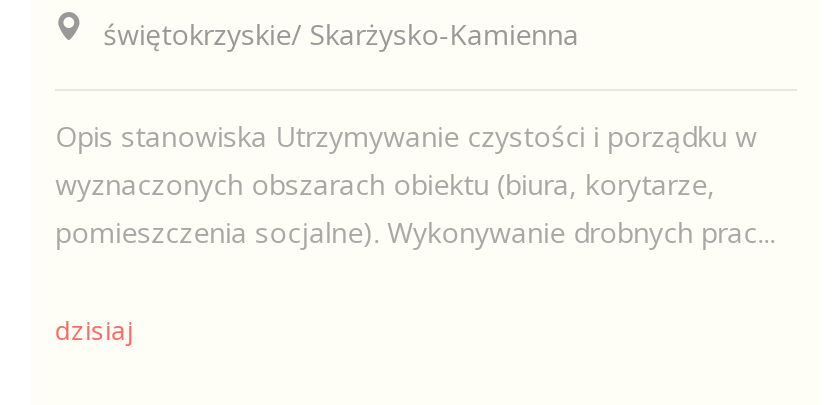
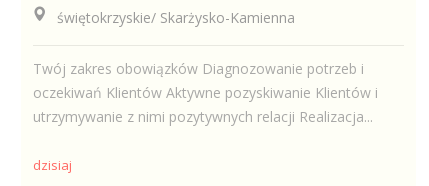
- Opis stanowiska Utrzymywanie czystości i porządku w
- wyznaczonych obszarach obiektu (biura, korytarze,
- pomieszczenia socjalne). Wykonywanie drobnych prac...
+ Twój zakres obowiązków Diagnozowanie potrzeb i
+ oczekiwań Klientów Aktywne pozyskiwanie Klientów i
+ utrzymywanie z nimi pozytywnych relacji Realizacja...
